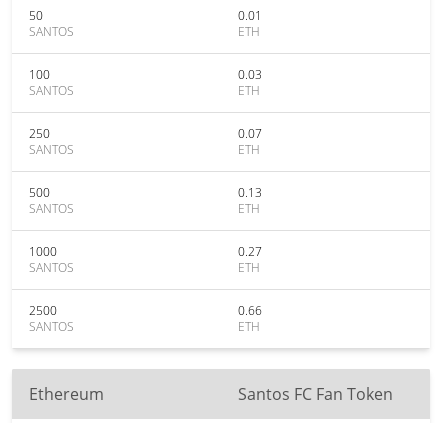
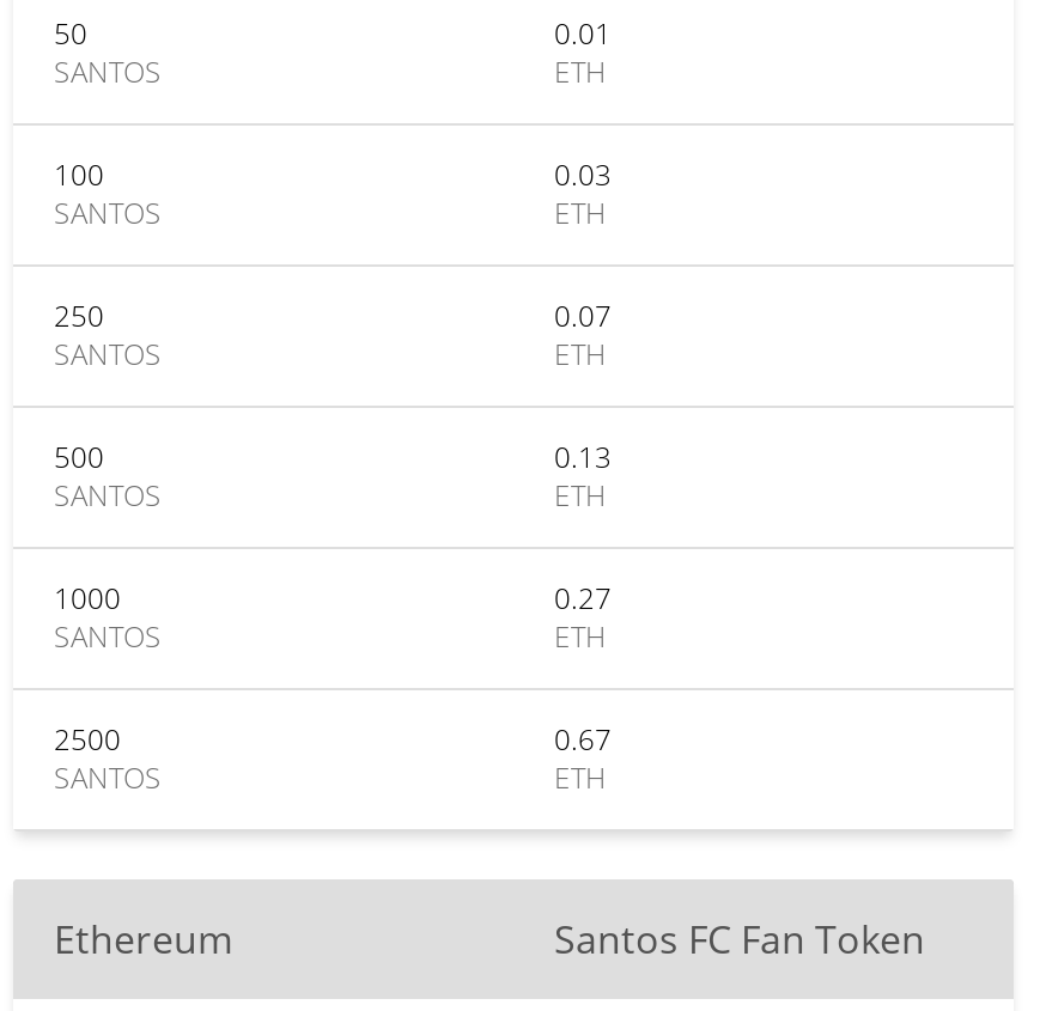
- 0.66
+ 0.67
